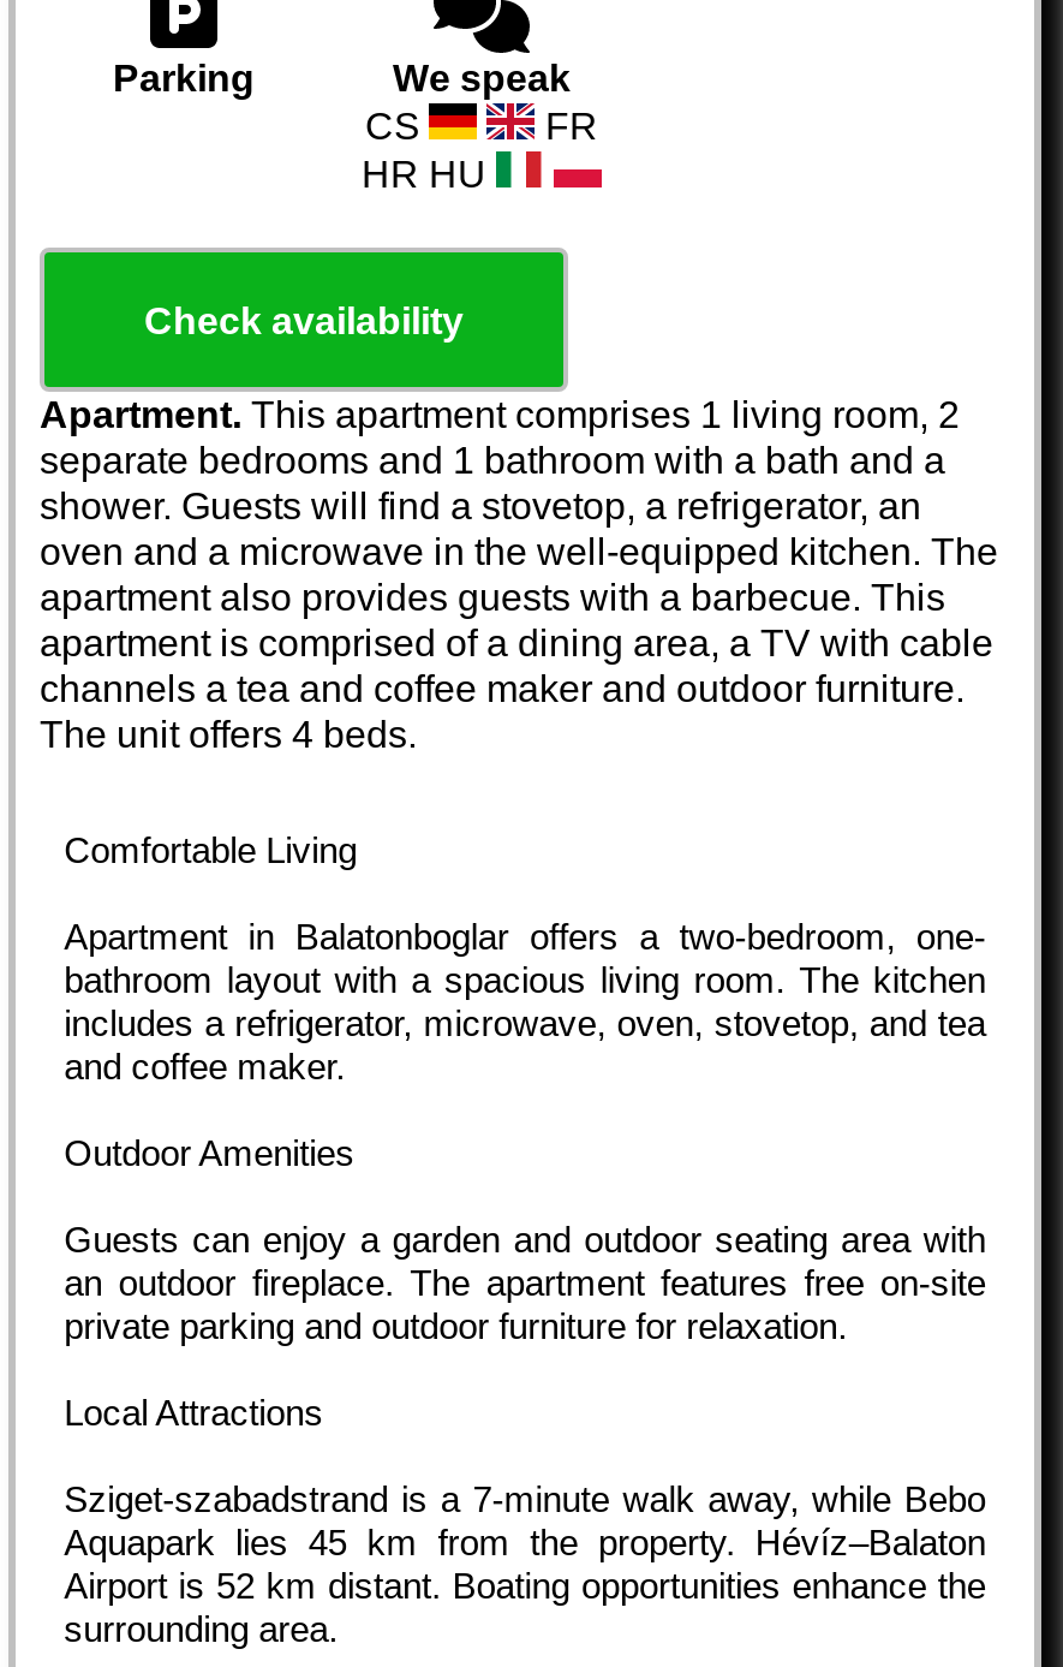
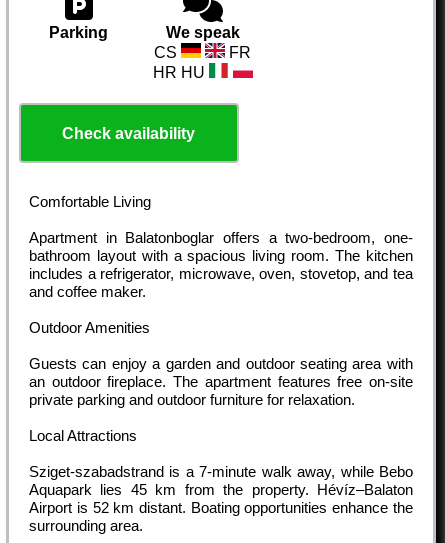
- Apartment. This apartment comprises 1 living room, 2
- separate bedrooms and 1 bathroom with a bath and a
- shower. Guests will find a stovetop, a refrigerator, an
- oven and a microwave in the well-equipped kitchen. The
- apartment also provides guests with a barbecue. This
- apartment is comprised of a dining area, a TV with cable
- channels a tea and coffee maker and outdoor furniture.
- The unit offers 4 beds.
